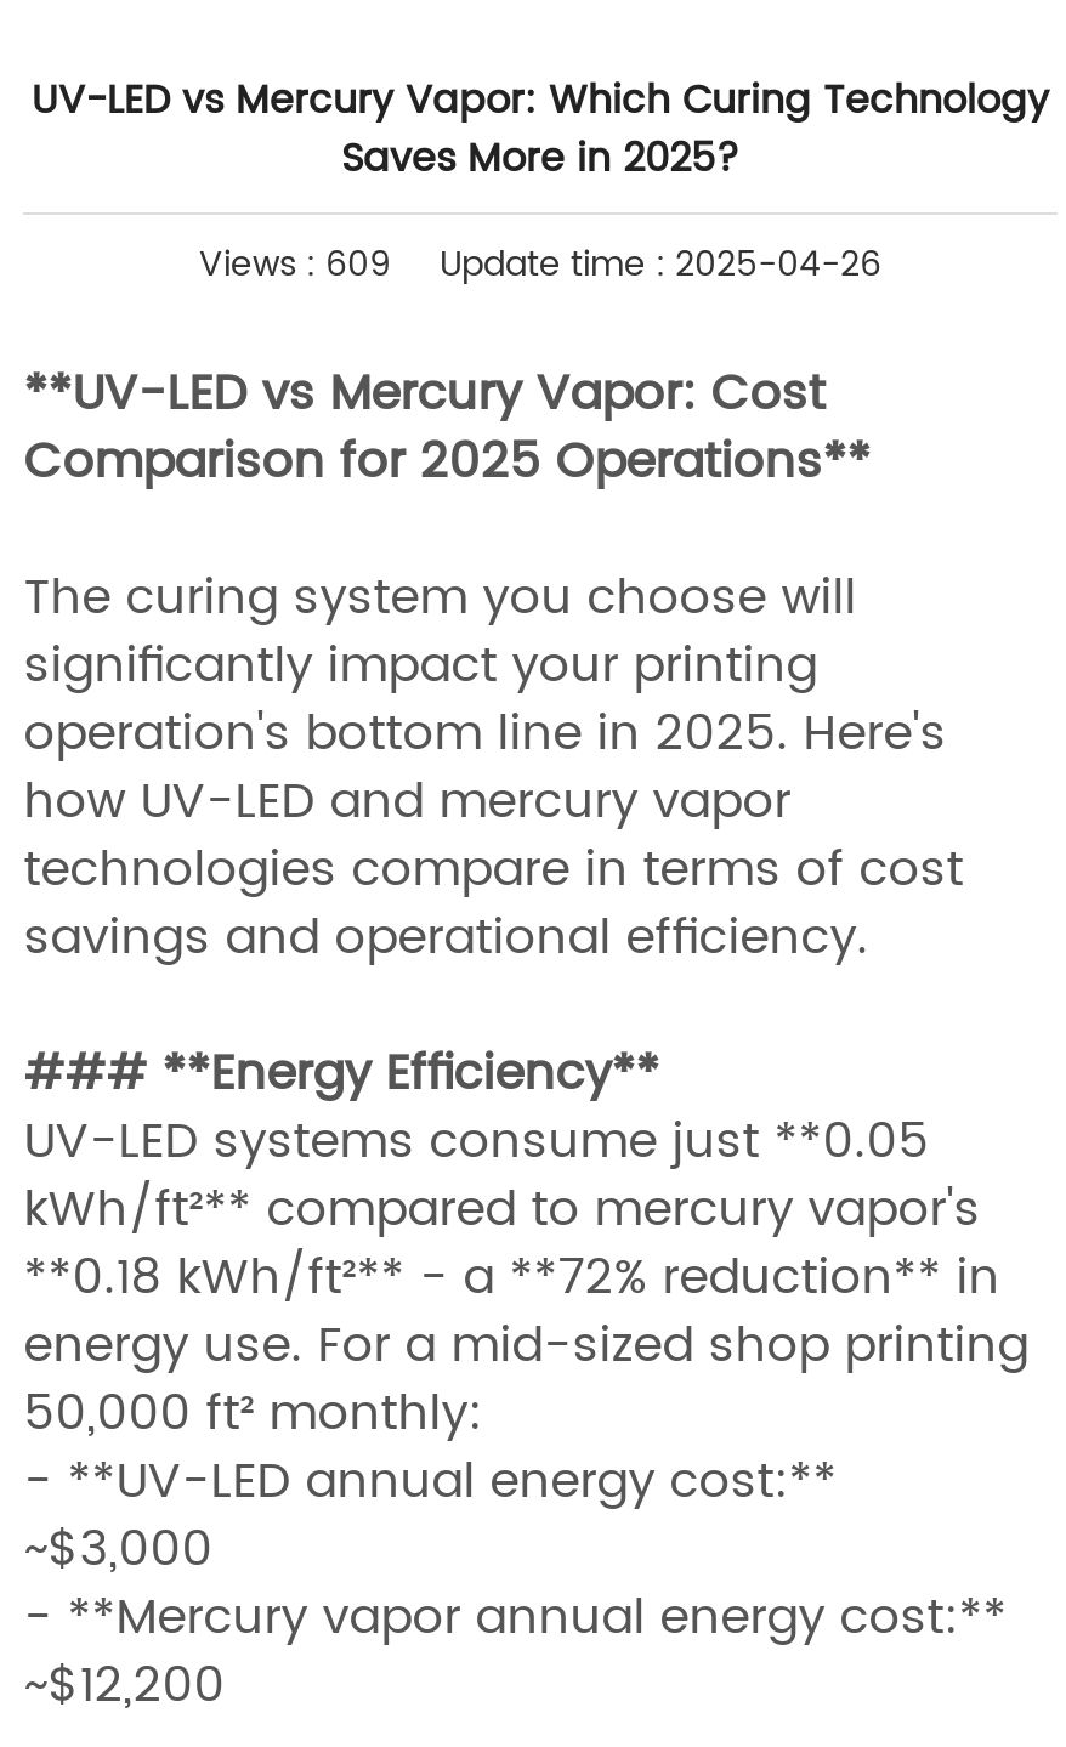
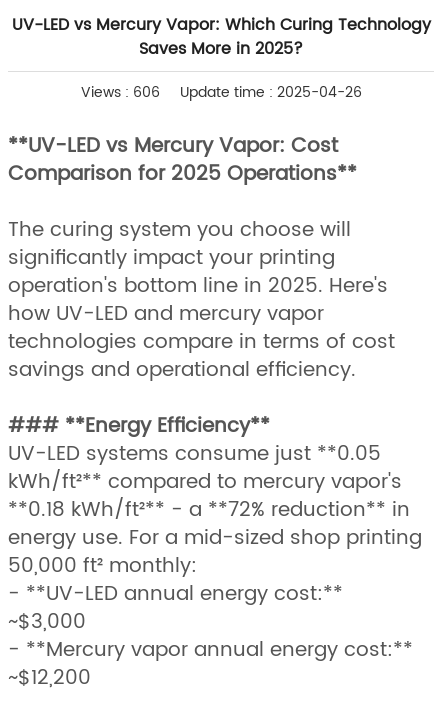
- Views : 609 Update time : 2025-04-26
+ Views : 606 Update time : 2025-04-26
